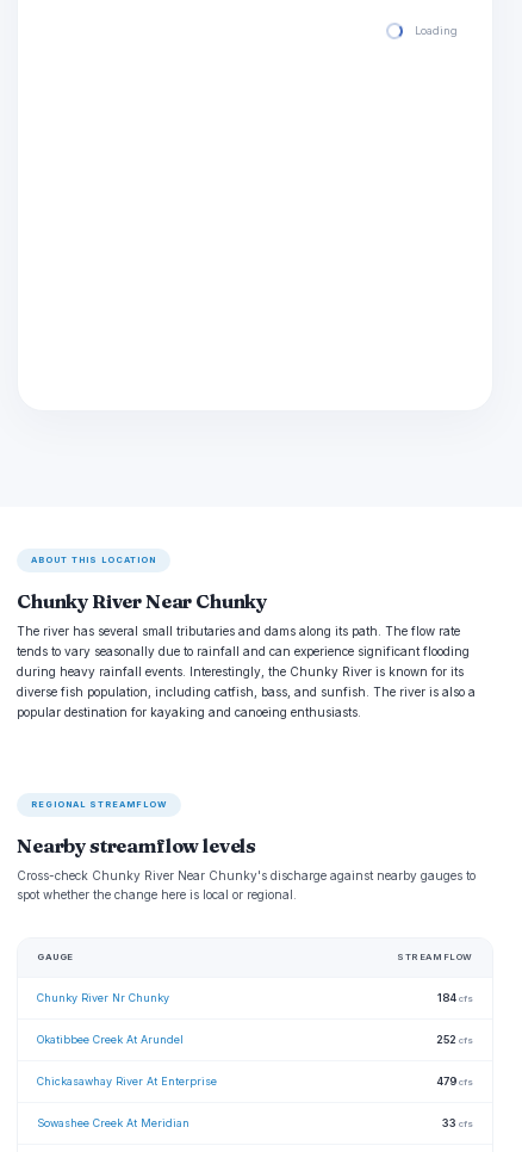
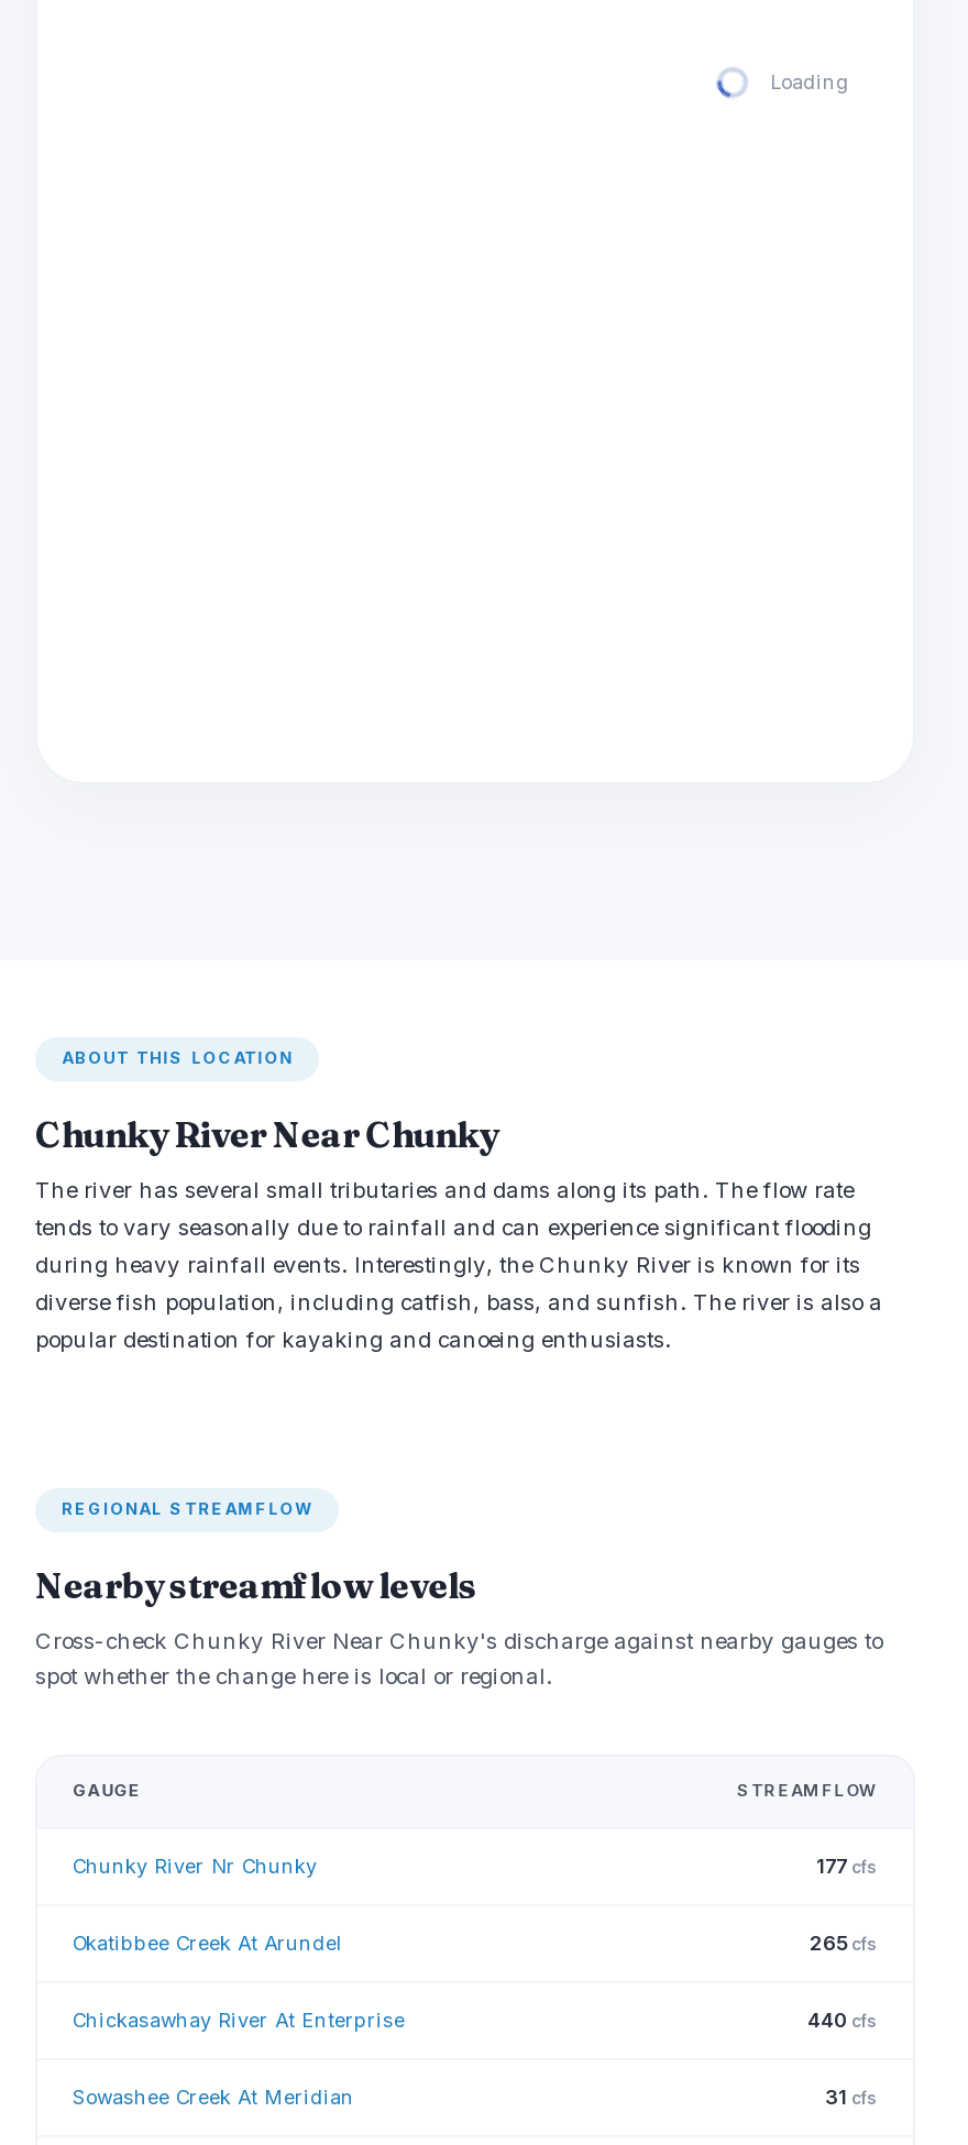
- 184 cfs
+ 177 cfs

- 252 cfs
+ 265 cfs

- 479 cfs
+ 440 cfs

- 33 cfs
+ 31 cfs
